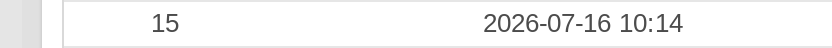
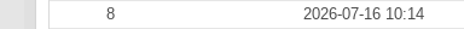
- 15
+ 8
